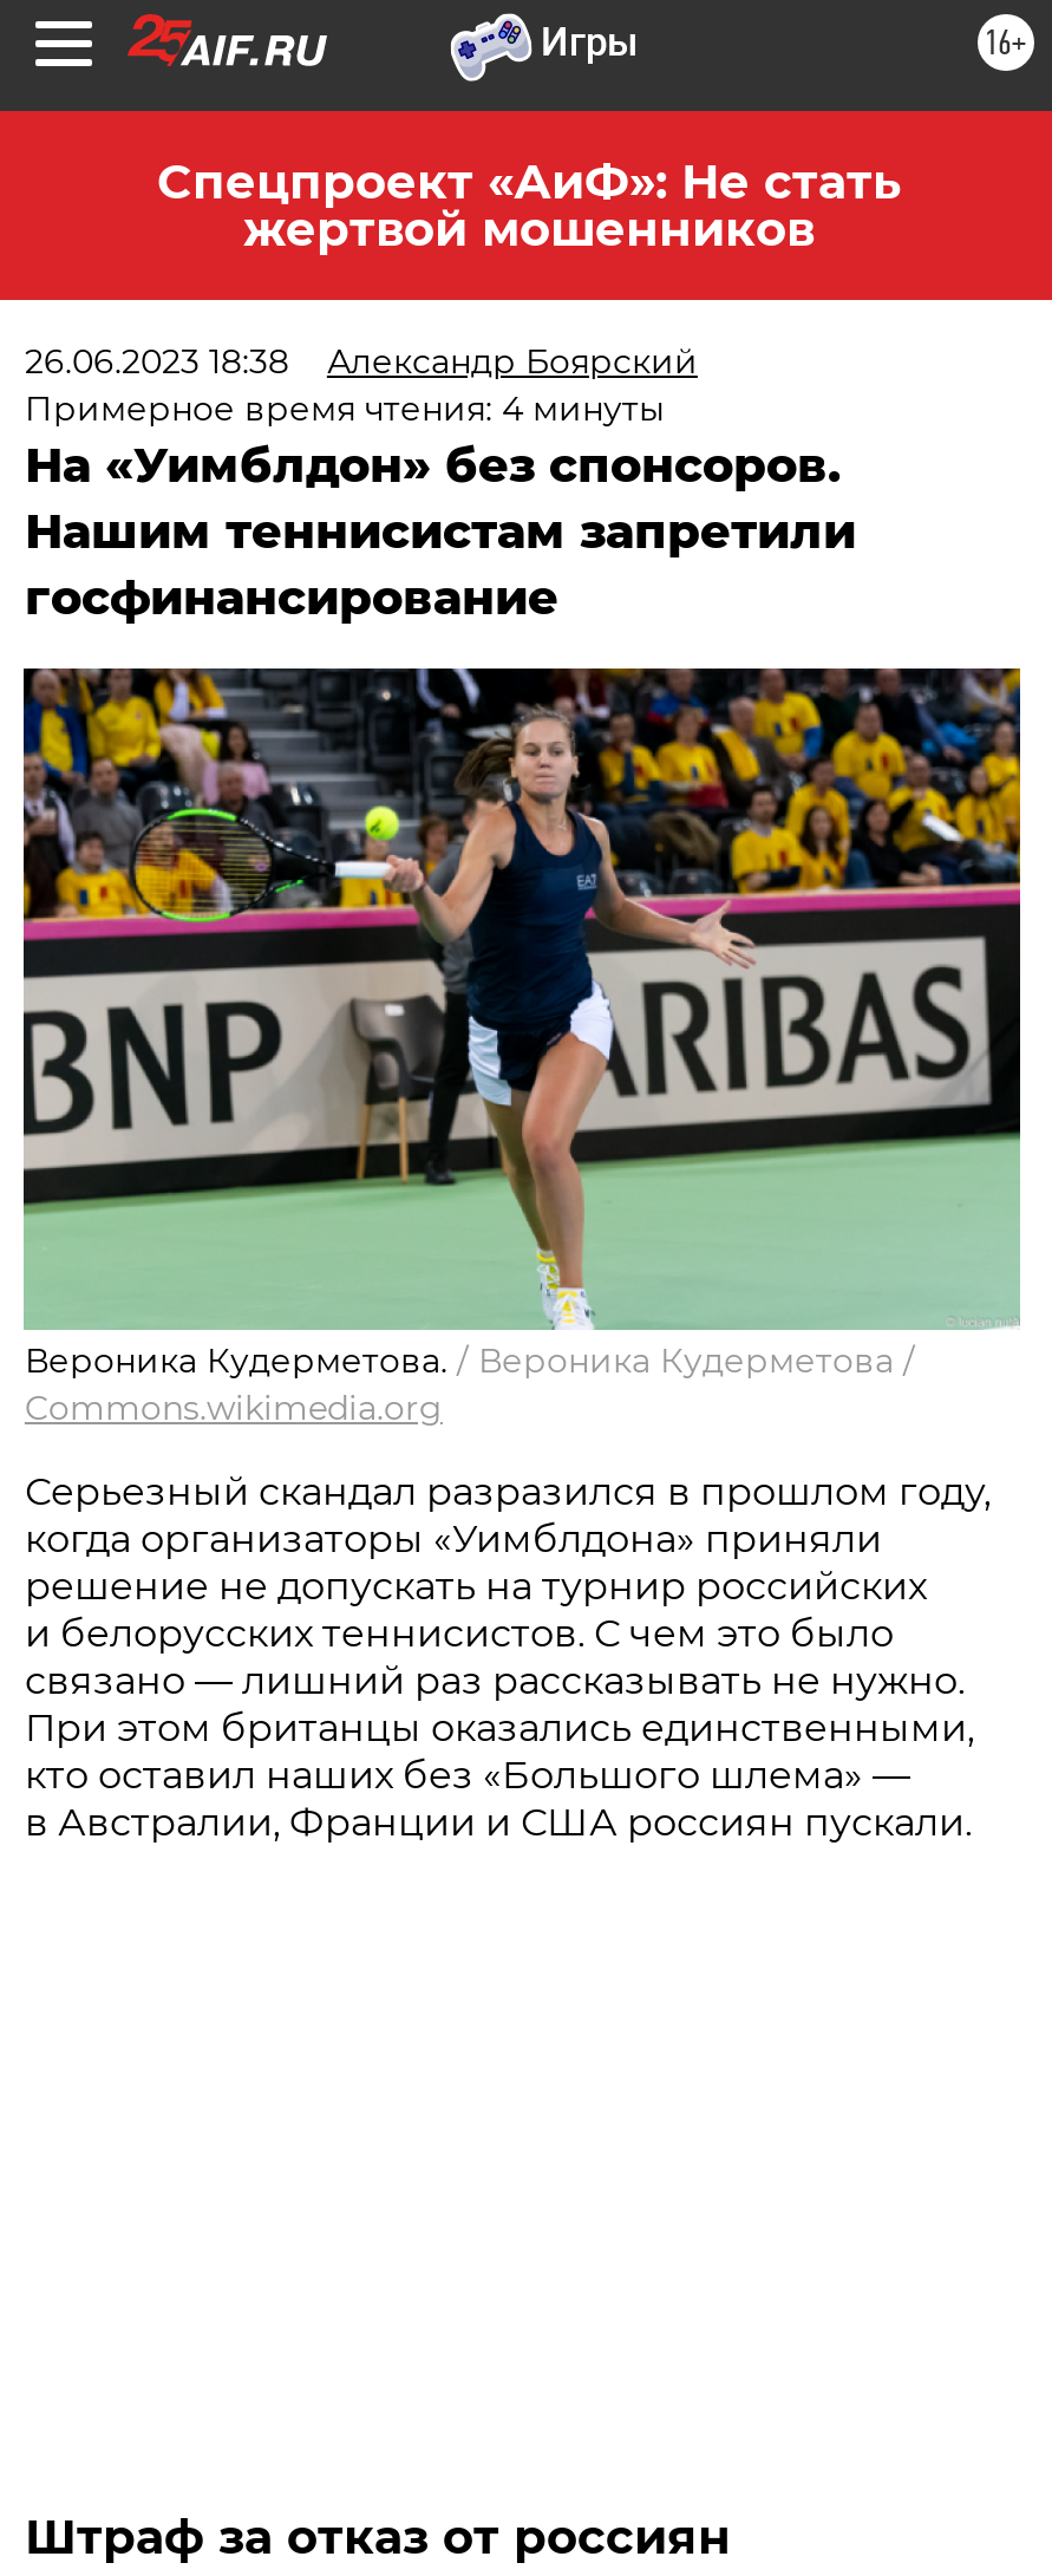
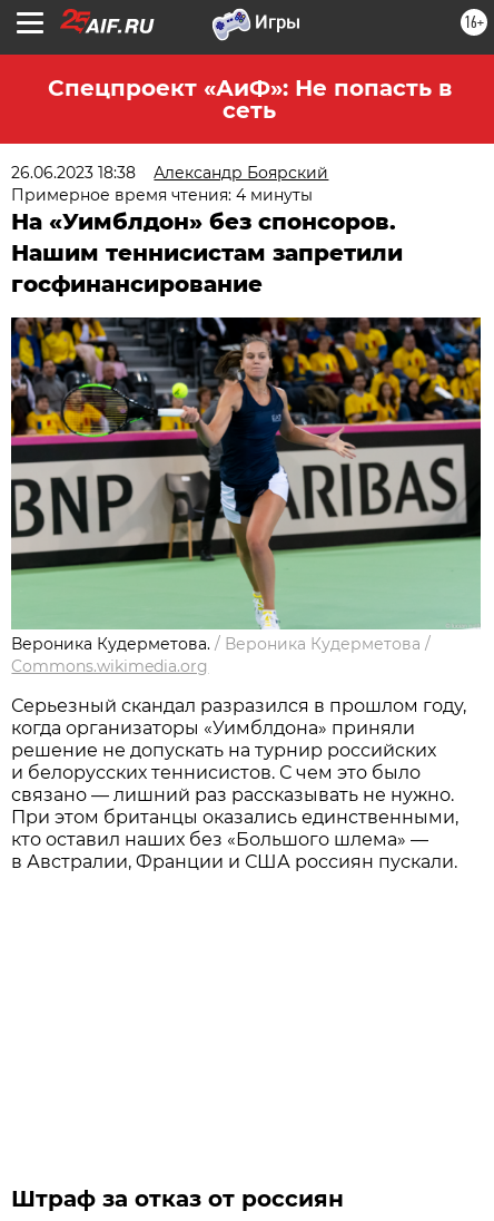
- Спецпроект «АиФ»: Не стать
- жертвой мошенников
+ Спецпроект «АиФ»: Не попасть в
+ сеть
